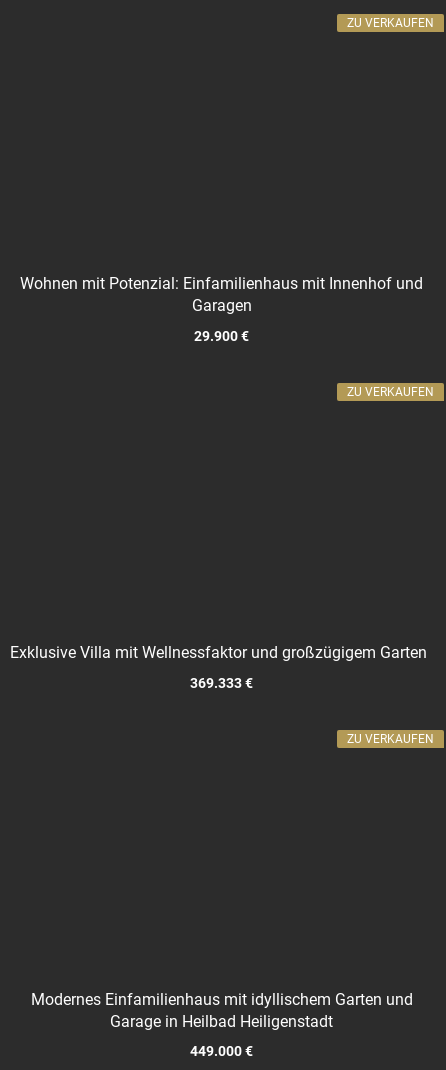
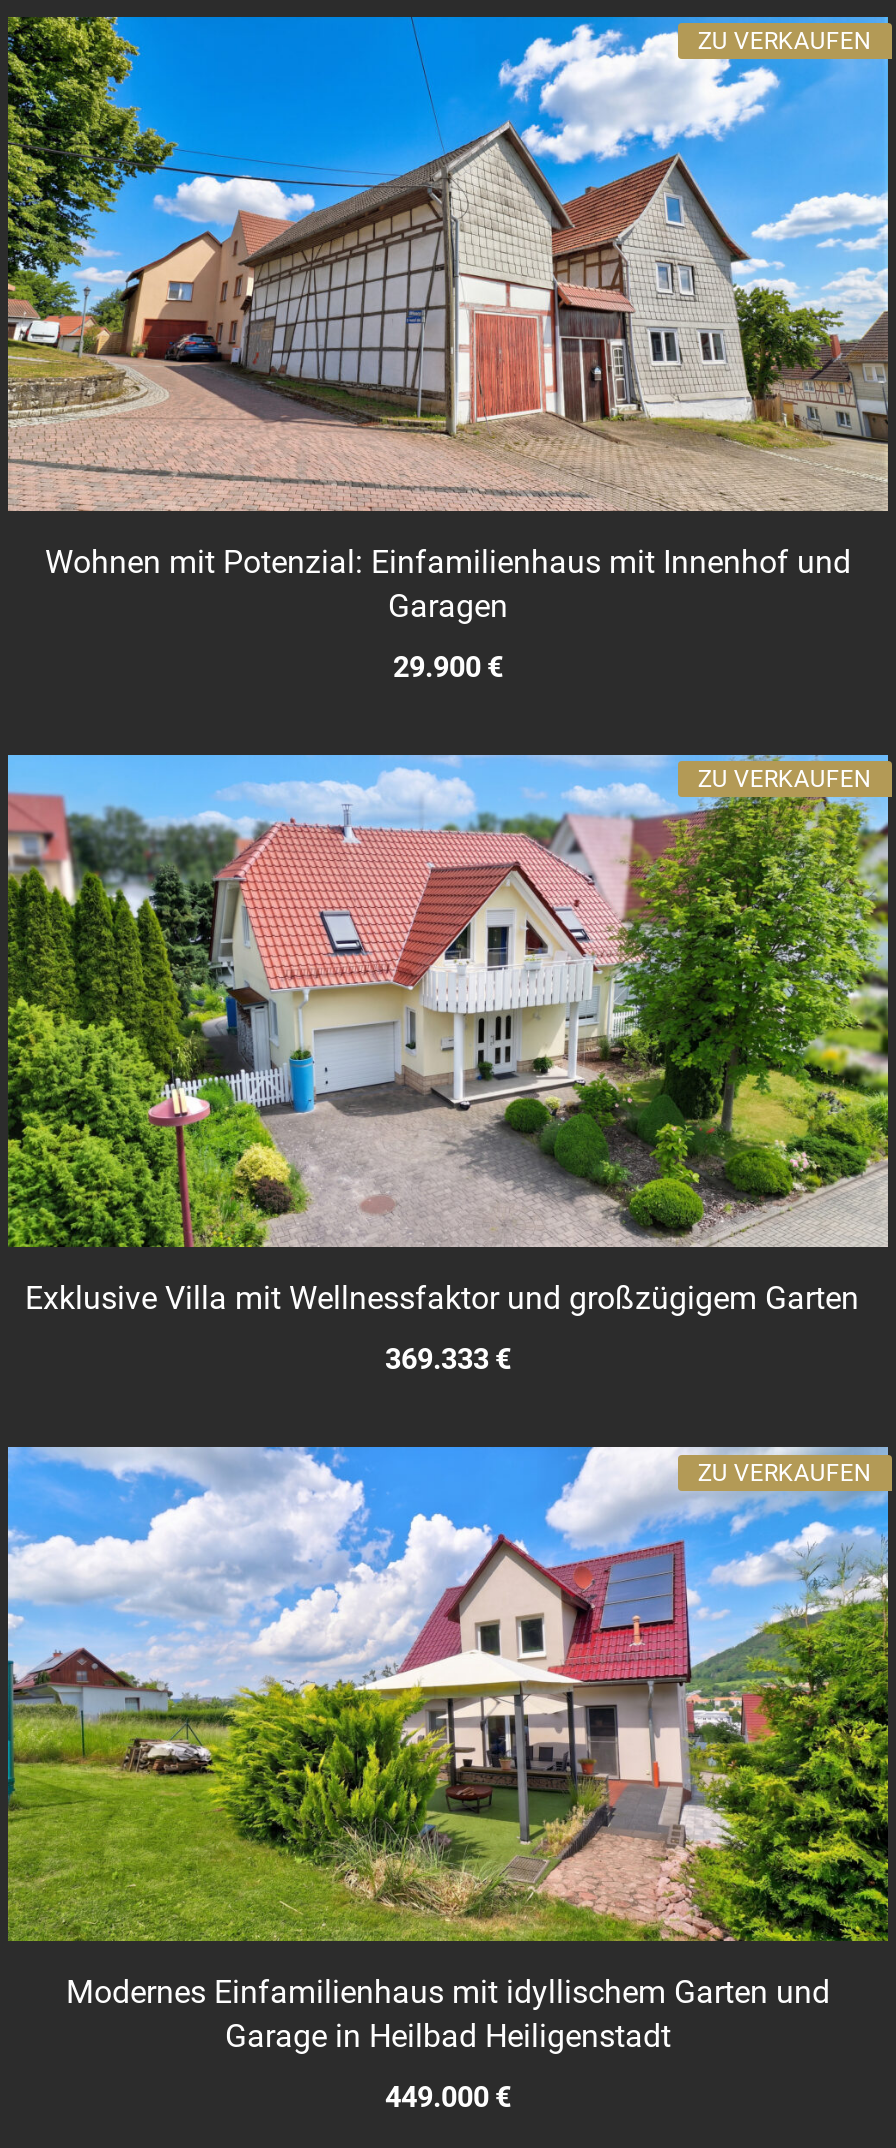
+ [image]

+ [image]

+ [image]
